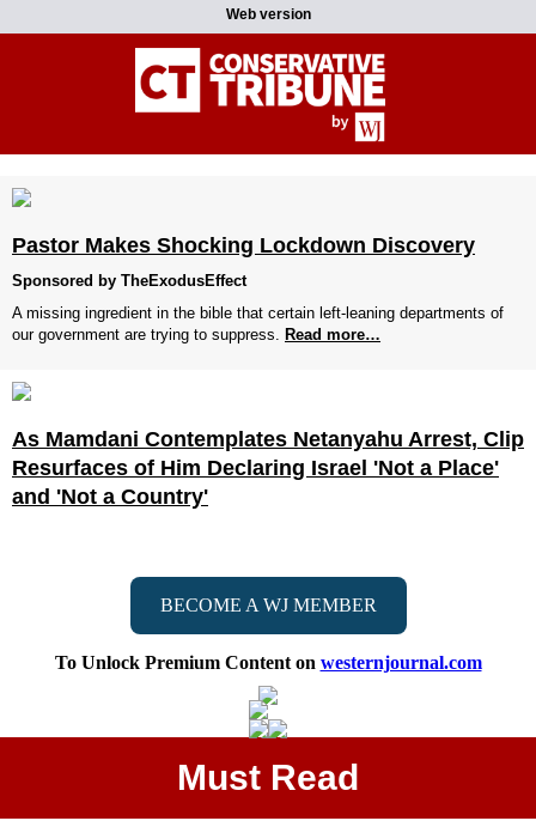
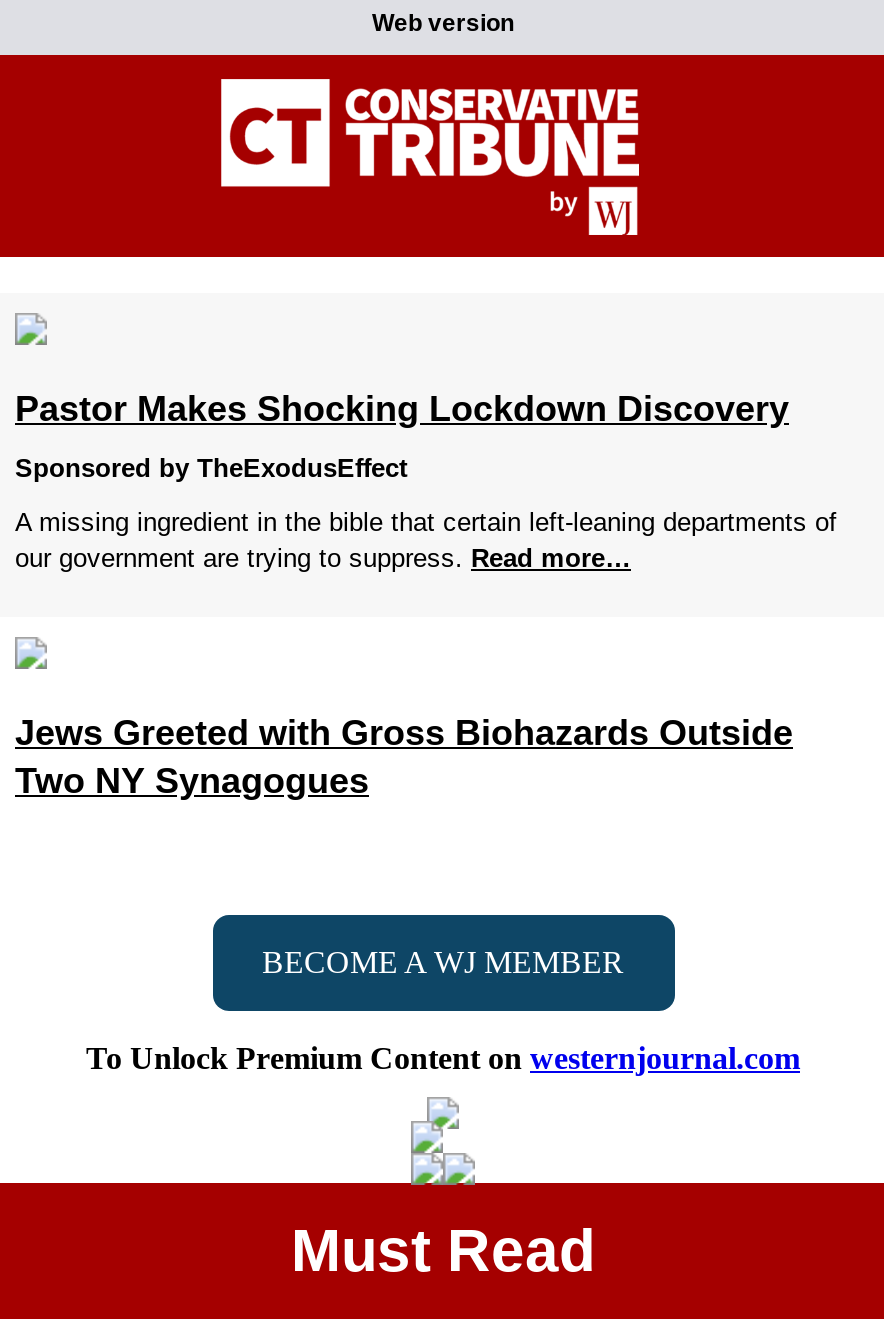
- As Mamdani Contemplates Netanyahu Arrest, Clip
- Resurfaces of Him Declaring Israel 'Not a Place'
- and 'Not a Country'
+ Jews Greeted with Gross Biohazards Outside
+ Two NY Synagogues
